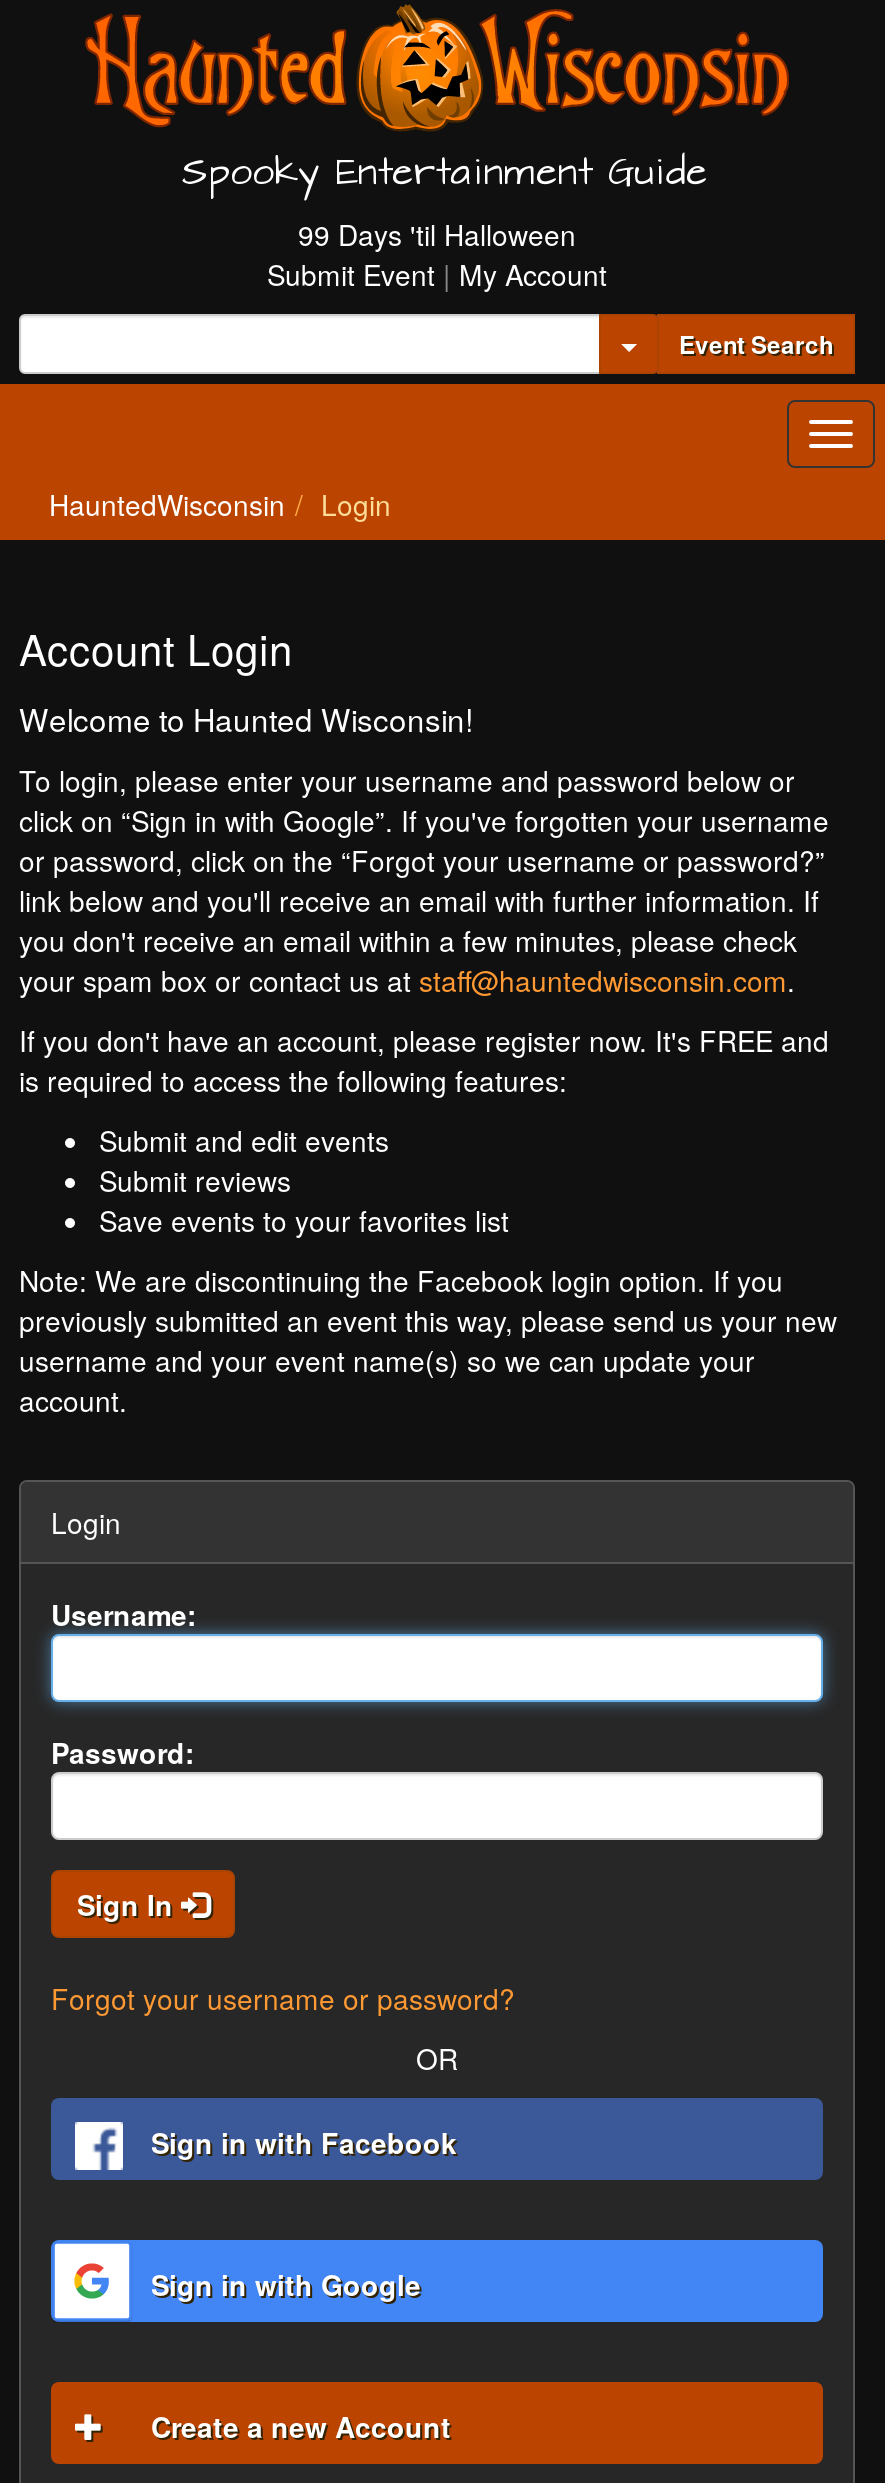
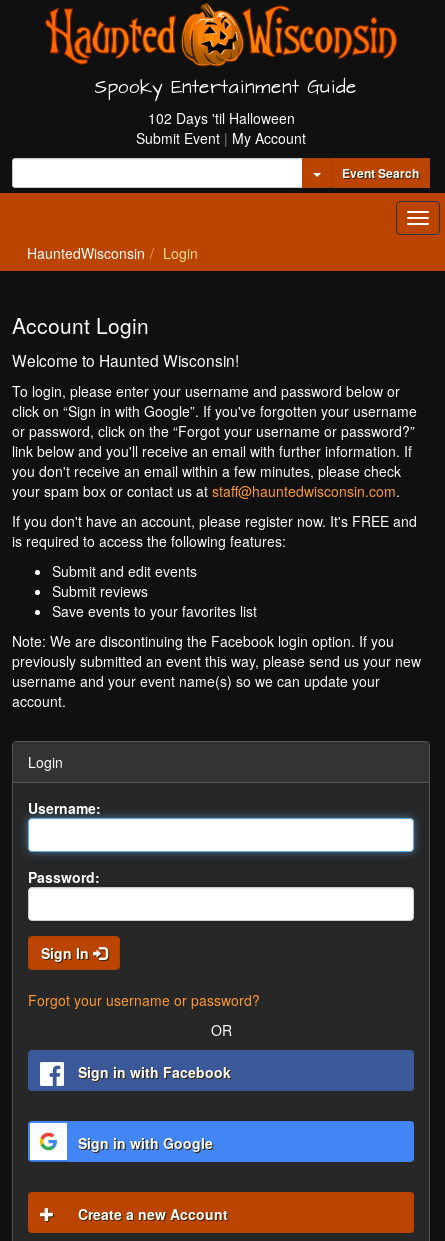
- 99 Days 'til Halloween
+ 102 Days 'til Halloween
